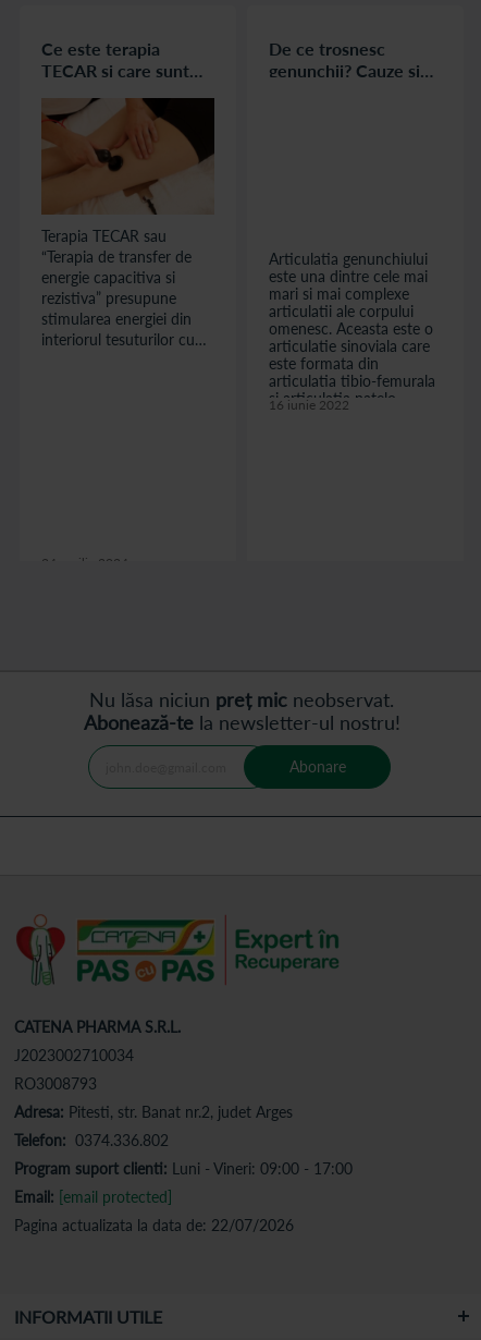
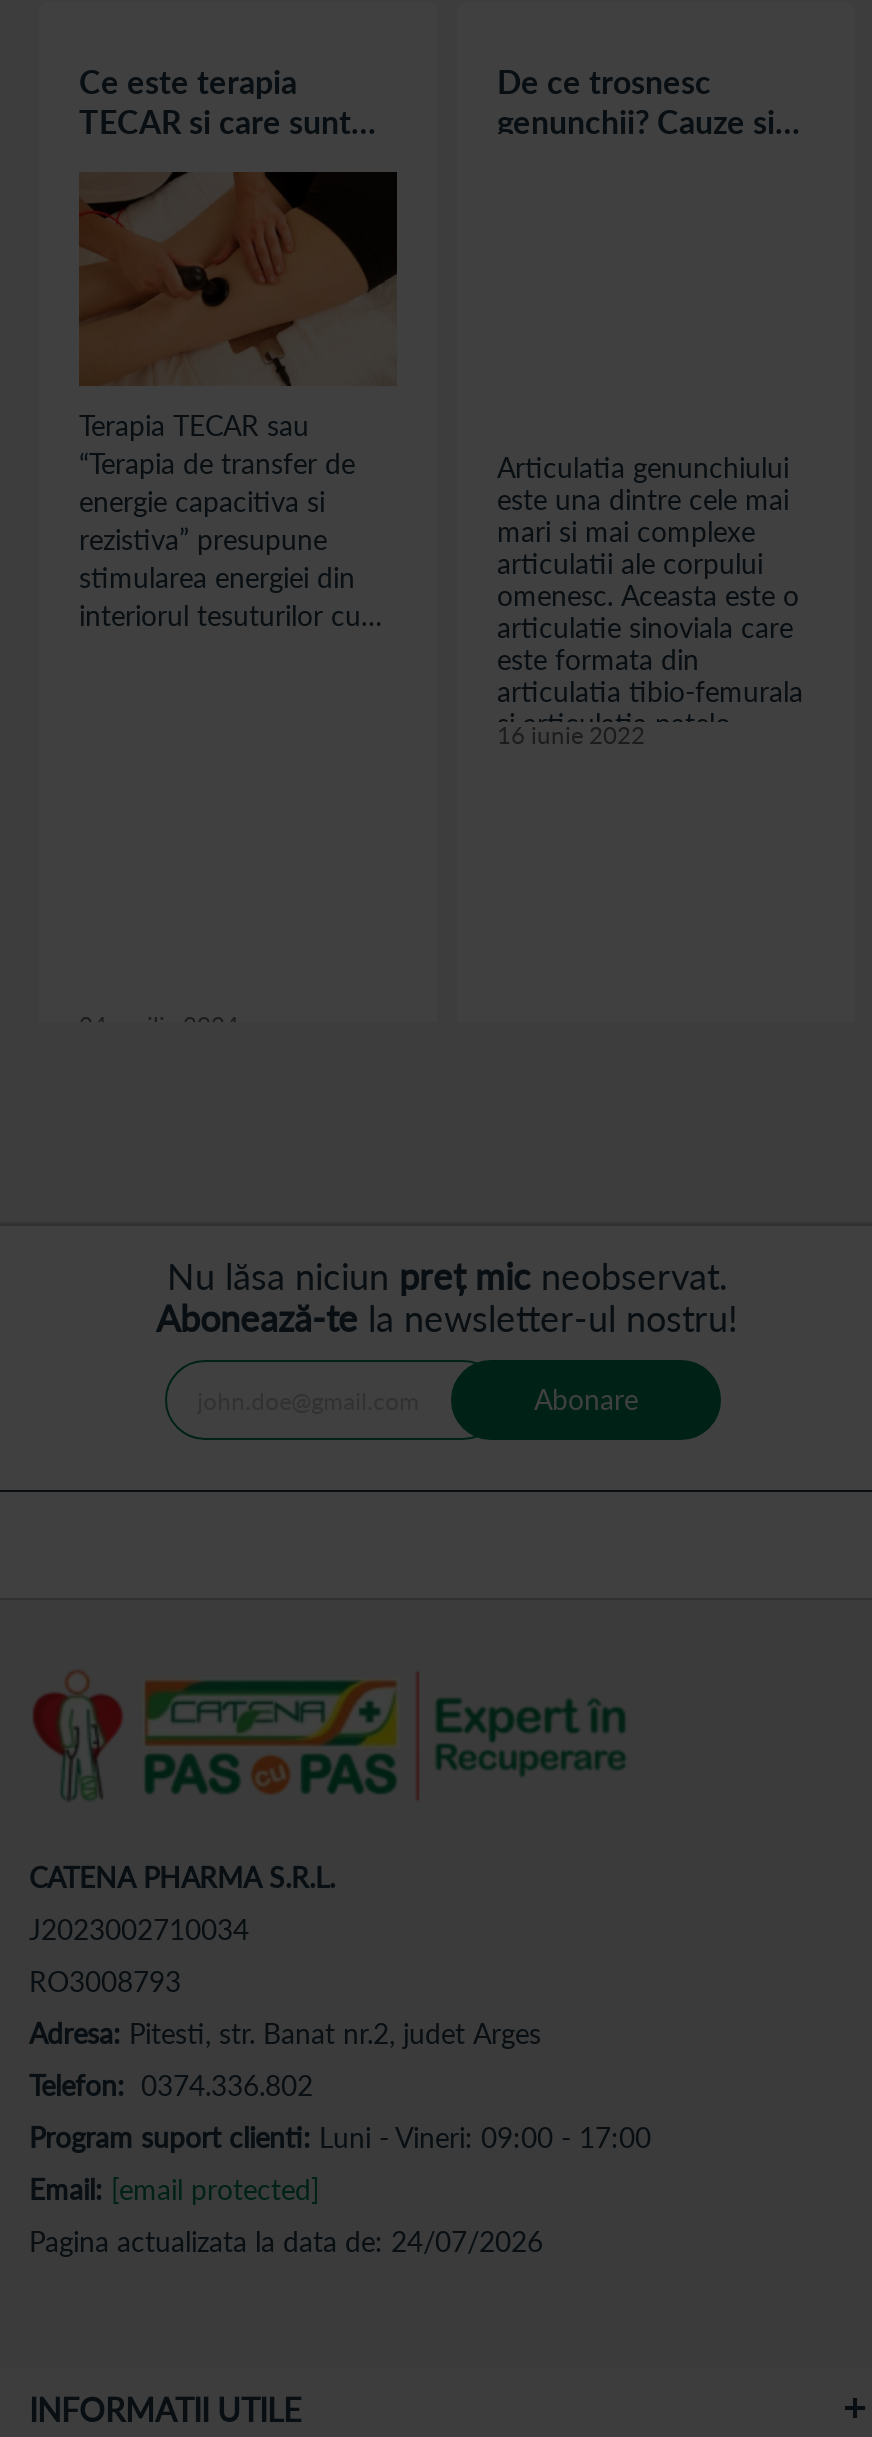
- Pagina actualizata la data de: 22/07/2026
+ Pagina actualizata la data de: 24/07/2026
